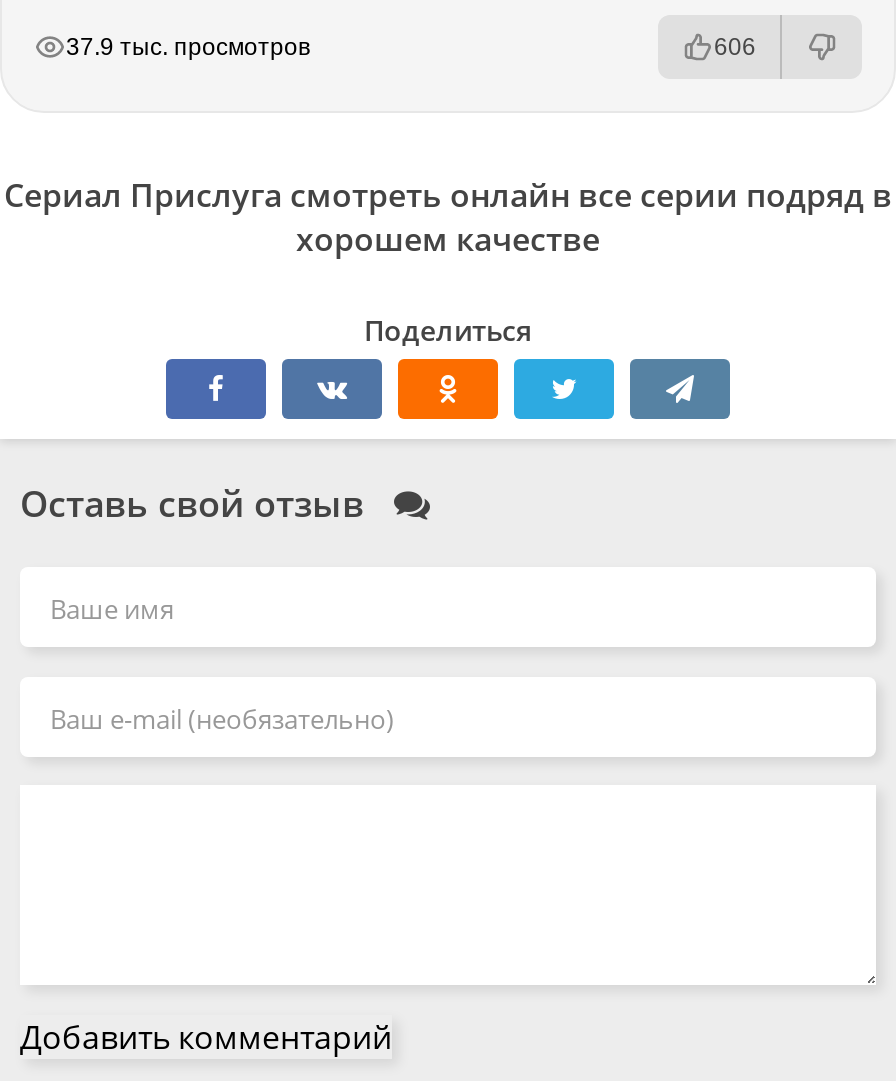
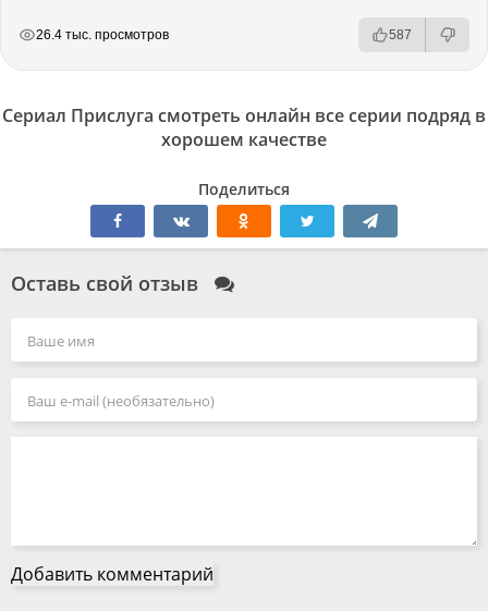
- 37.9 тыс. просмотров
+ 26.4 тыс. просмотров

- 606
+ 587
